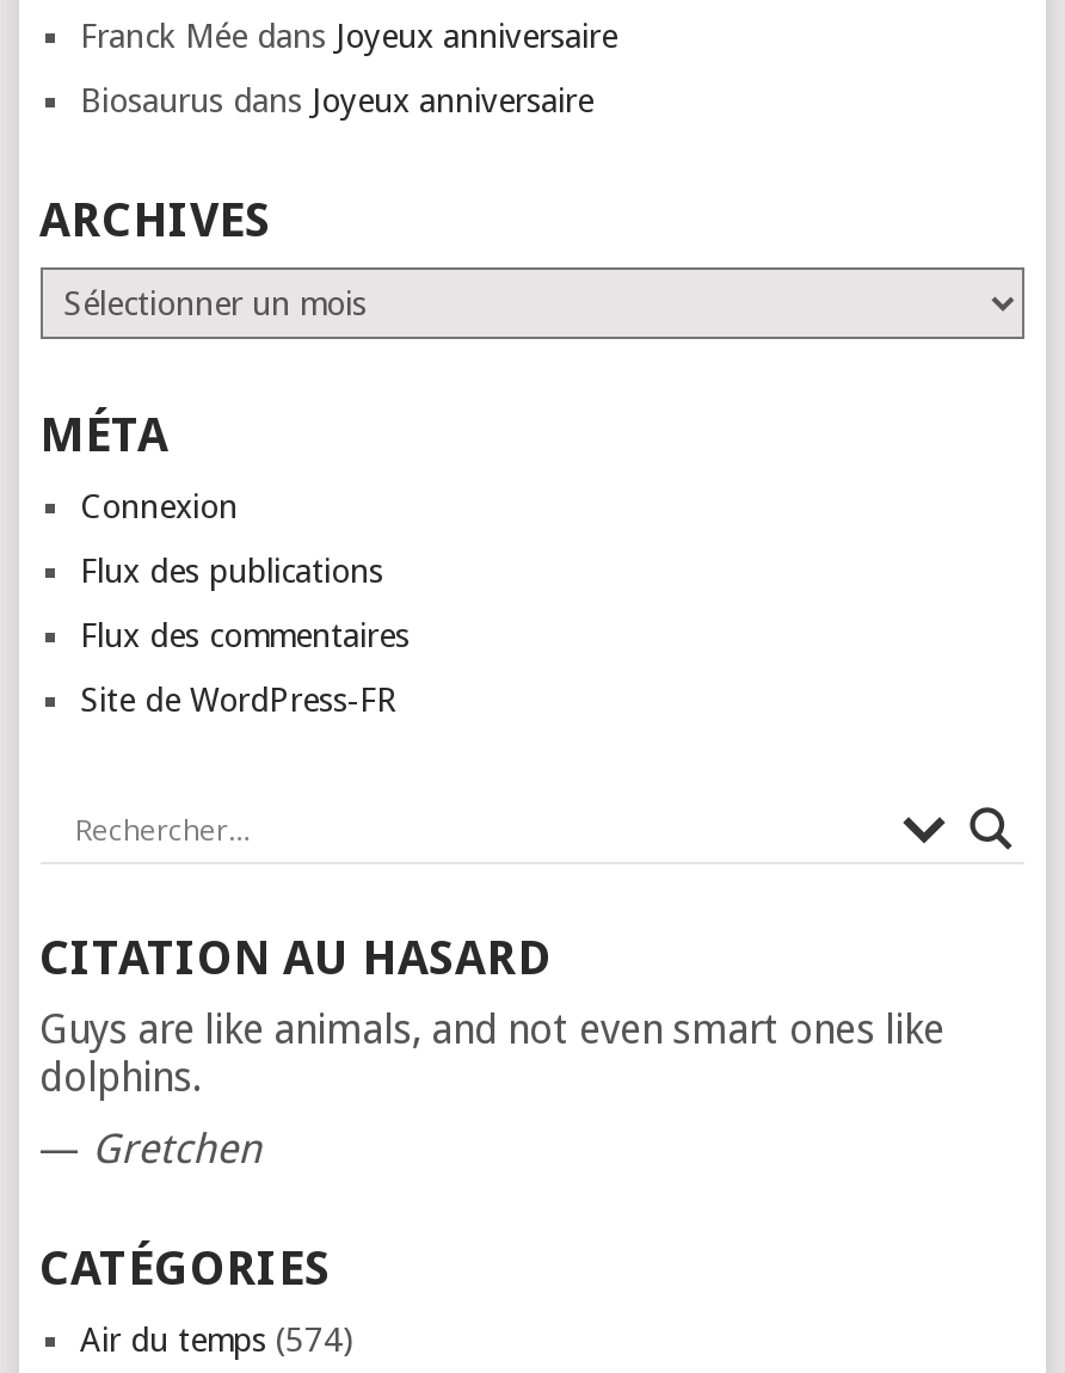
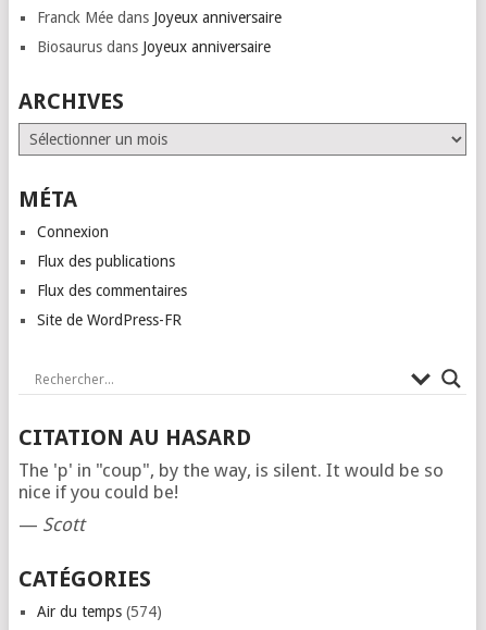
- Guys are like animals, and not even smart ones like
- dolphins.
+ The 'p' in "coup", by the way, is silent. It would be so
+ nice if you could be!

- — Gretchen
+ — Scott
